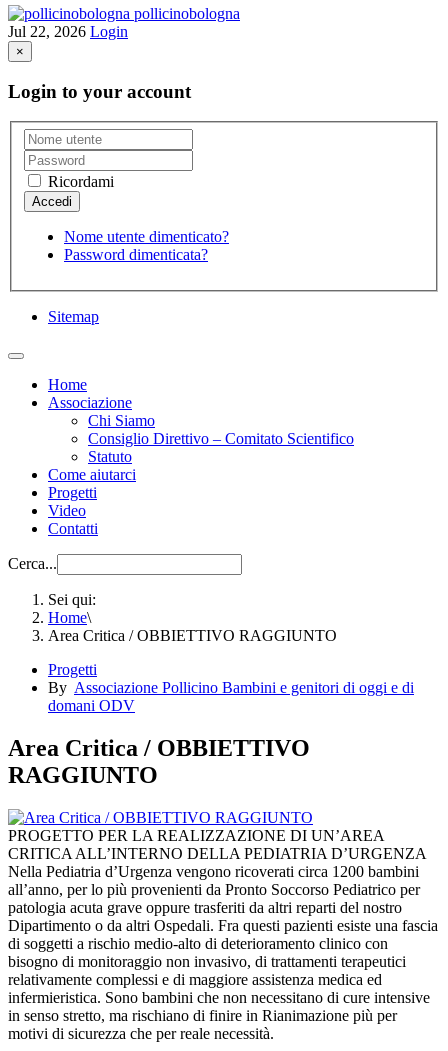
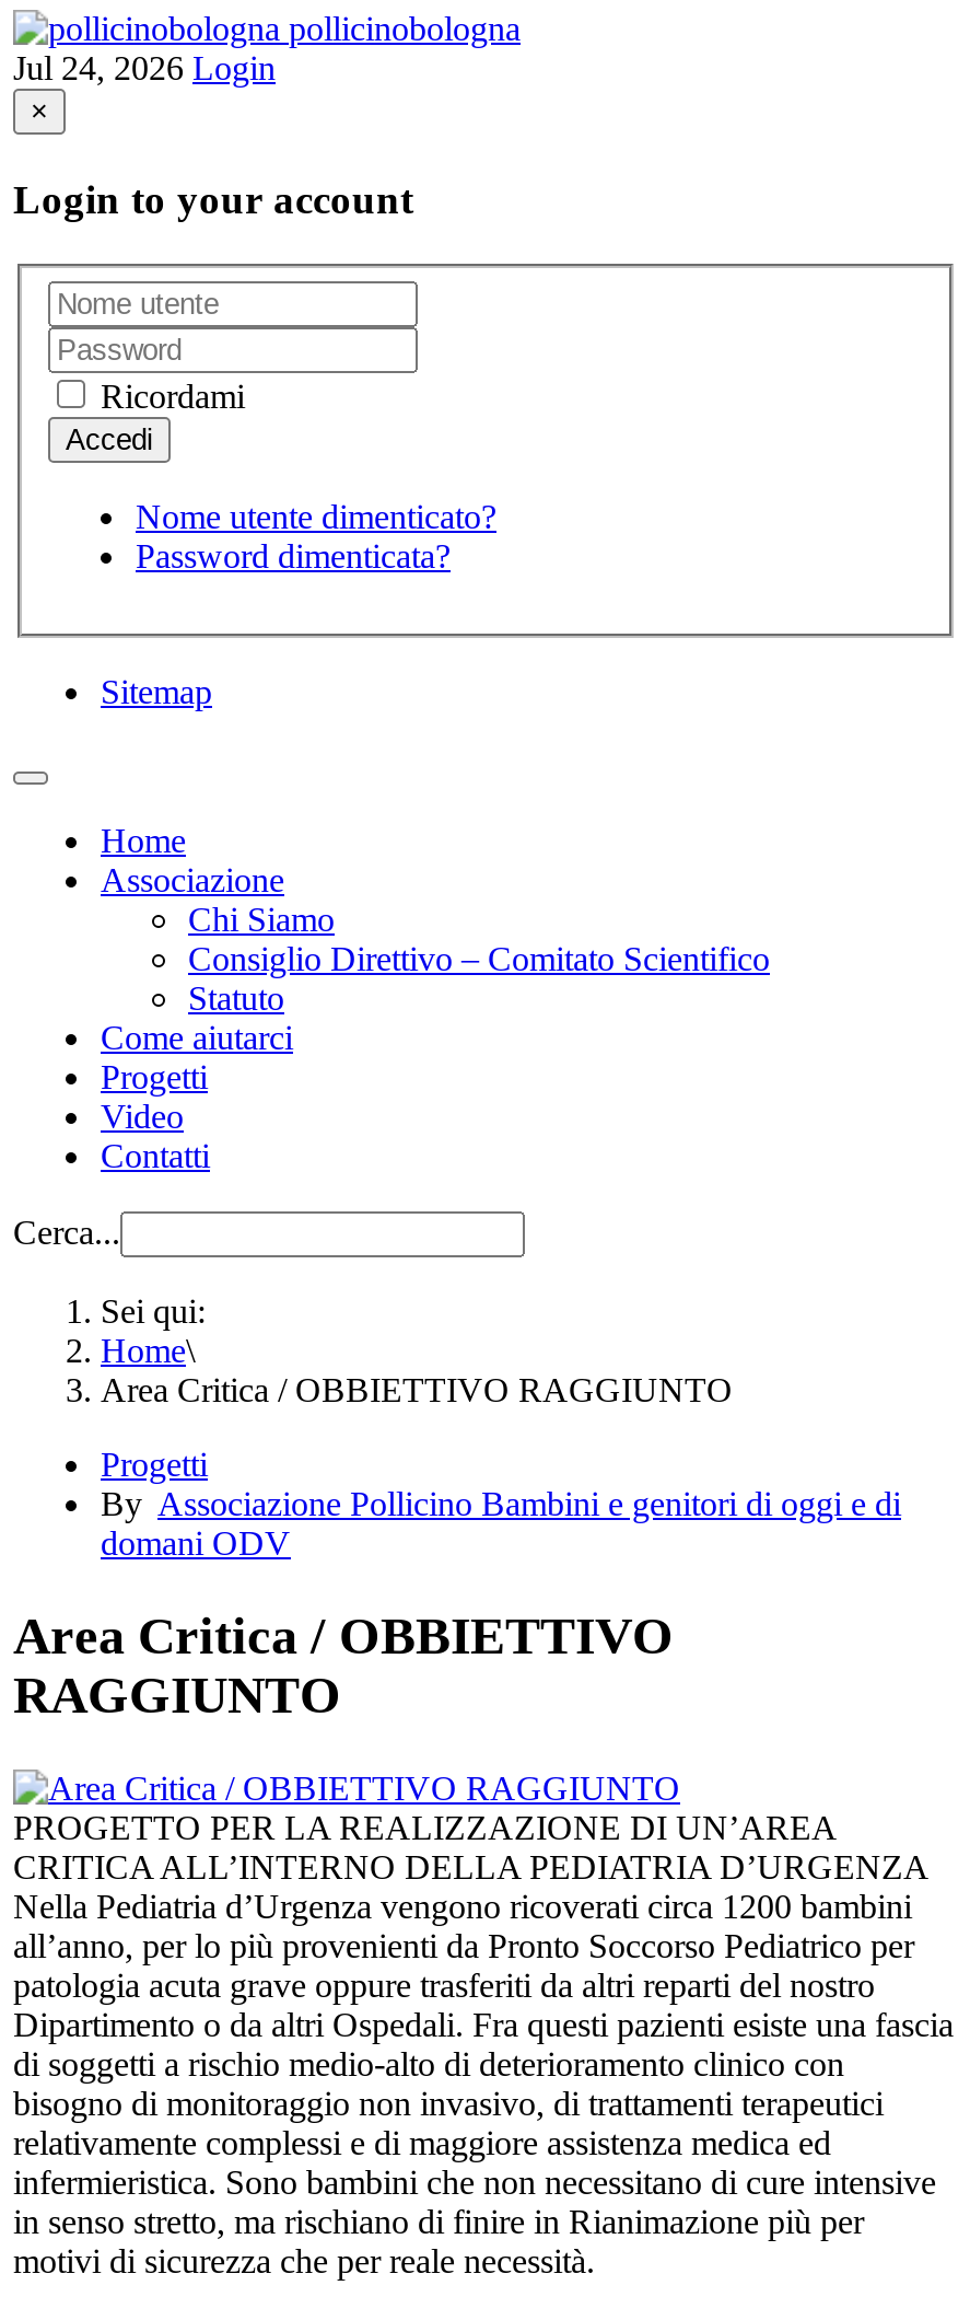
- Jul 22, 2026 Login
+ Jul 24, 2026 Login
